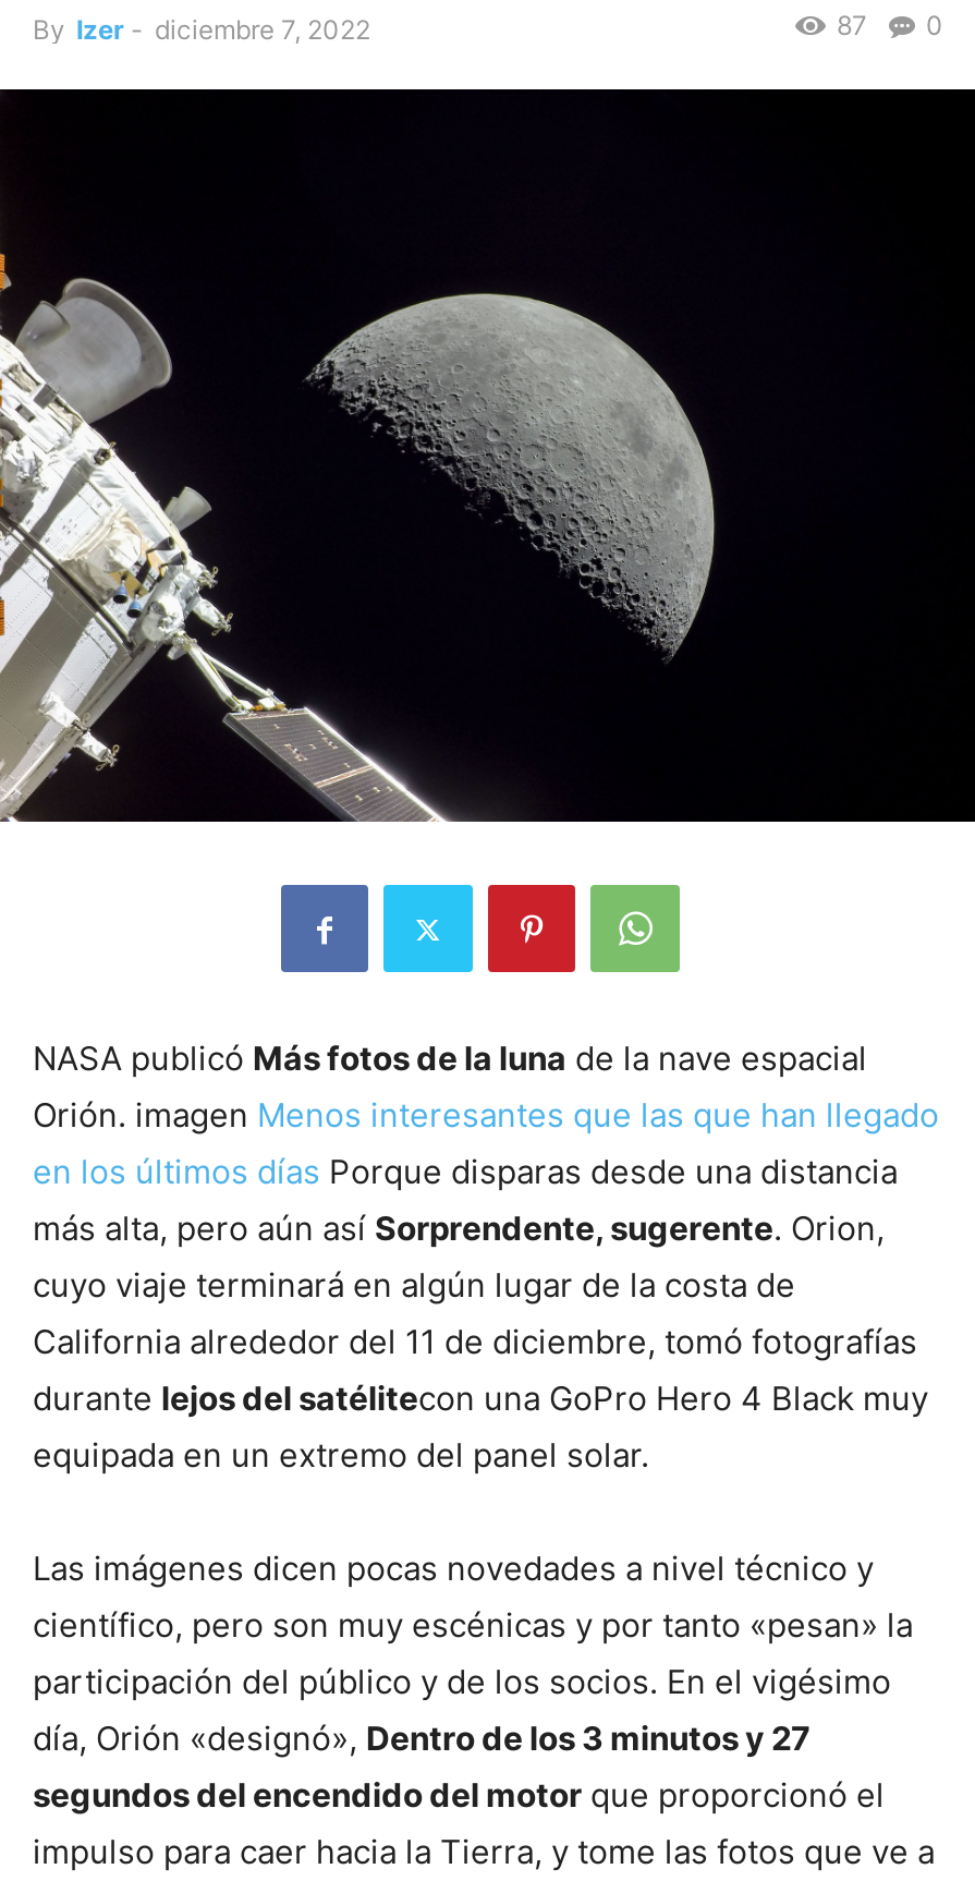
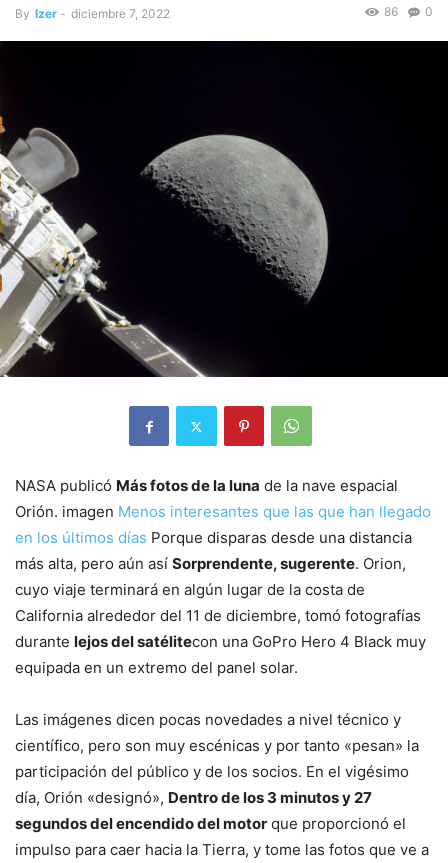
- 87 0
+ 86 0
